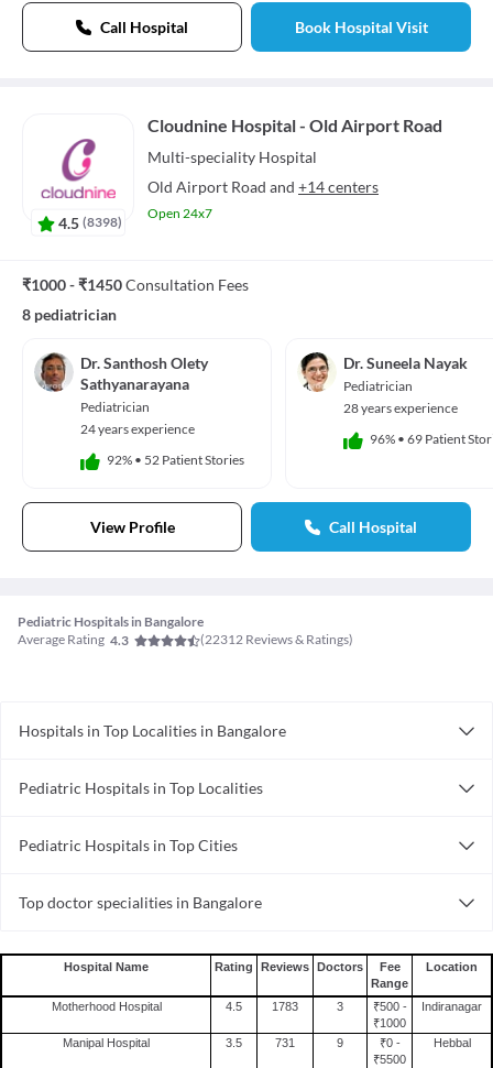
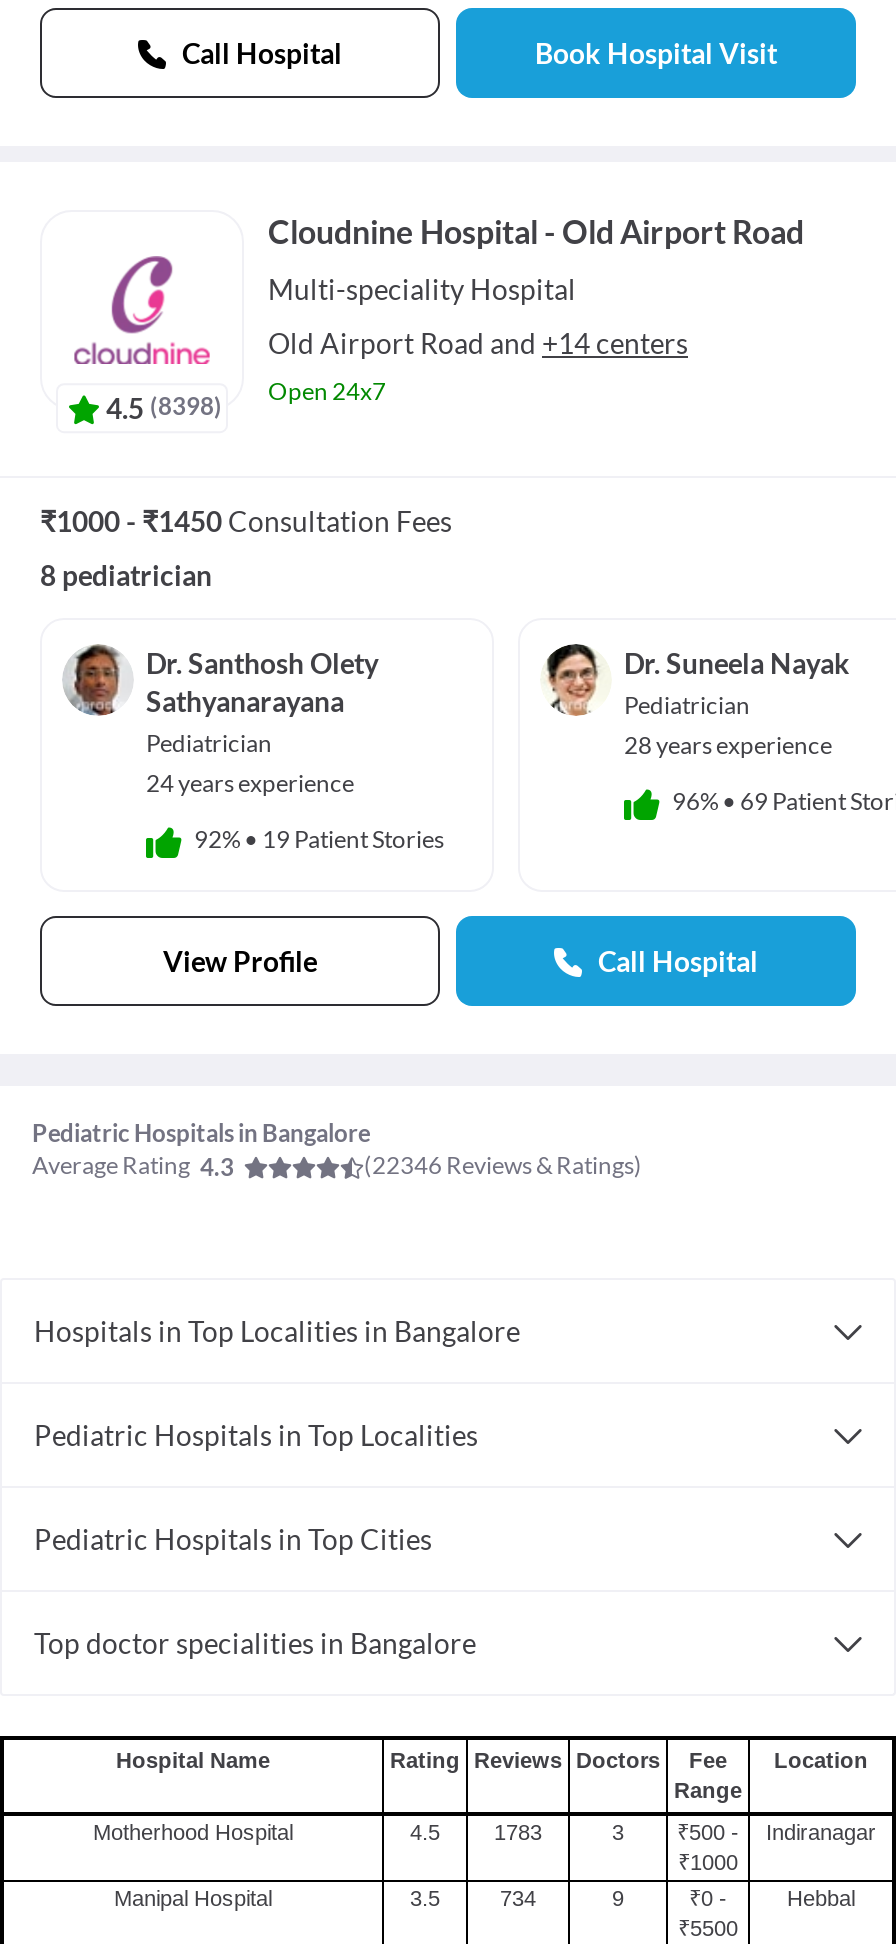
- 92% • 52 Patient Stories
+ 92% • 19 Patient Stories

- (22312 Reviews & Ratings)
+ (22346 Reviews & Ratings)

- 731
+ 734
